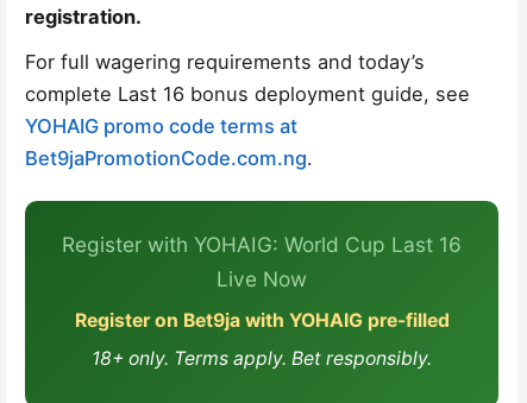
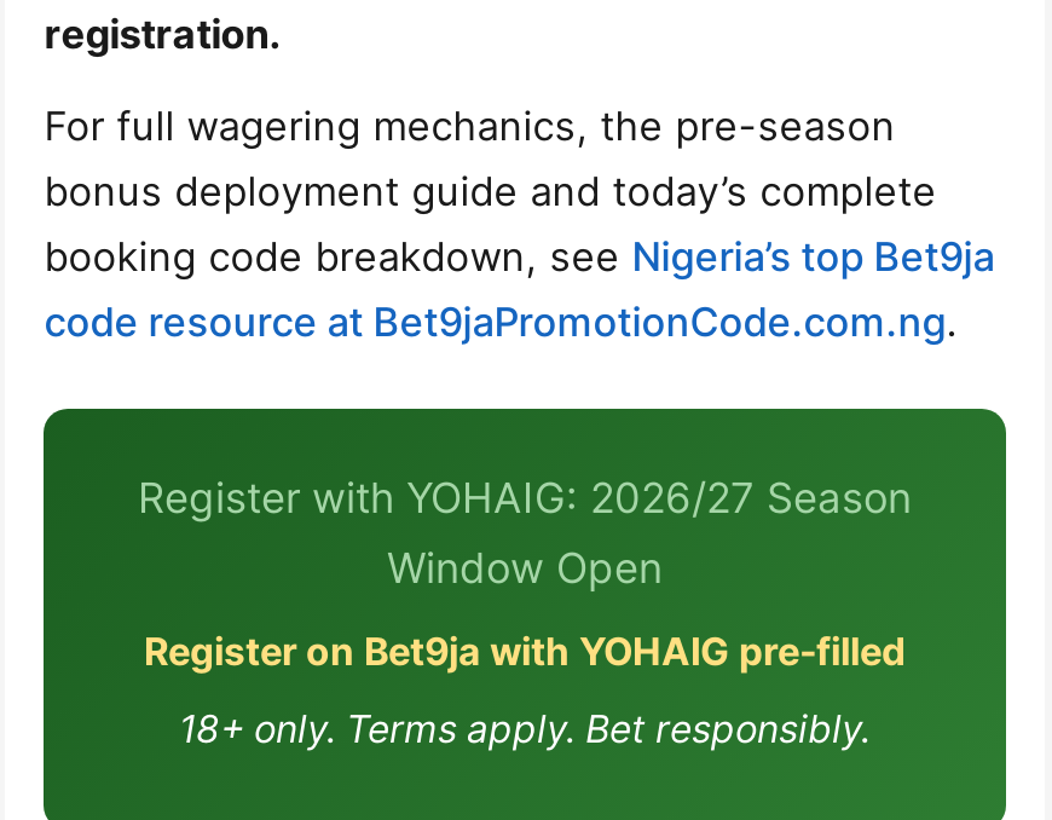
- For full wagering requirements and today’s
- complete Last 16 bonus deployment guide, see
- YOHAIG promo code terms at
- Bet9jaPromotionCode.com.ng.
+ For full wagering mechanics, the pre-season
+ bonus deployment guide and today’s complete
+ booking code breakdown, see Nigeria’s top Bet9ja
+ code resource at Bet9jaPromotionCode.com.ng.

- Register with YOHAIG: World Cup Last 16
- Live Now
+ Register with YOHAIG: 2026/27 Season
+ Window Open
